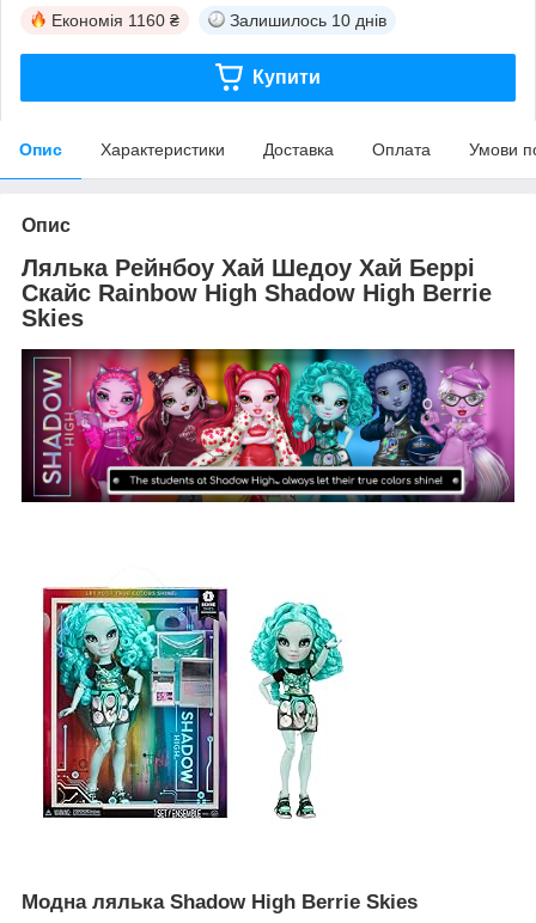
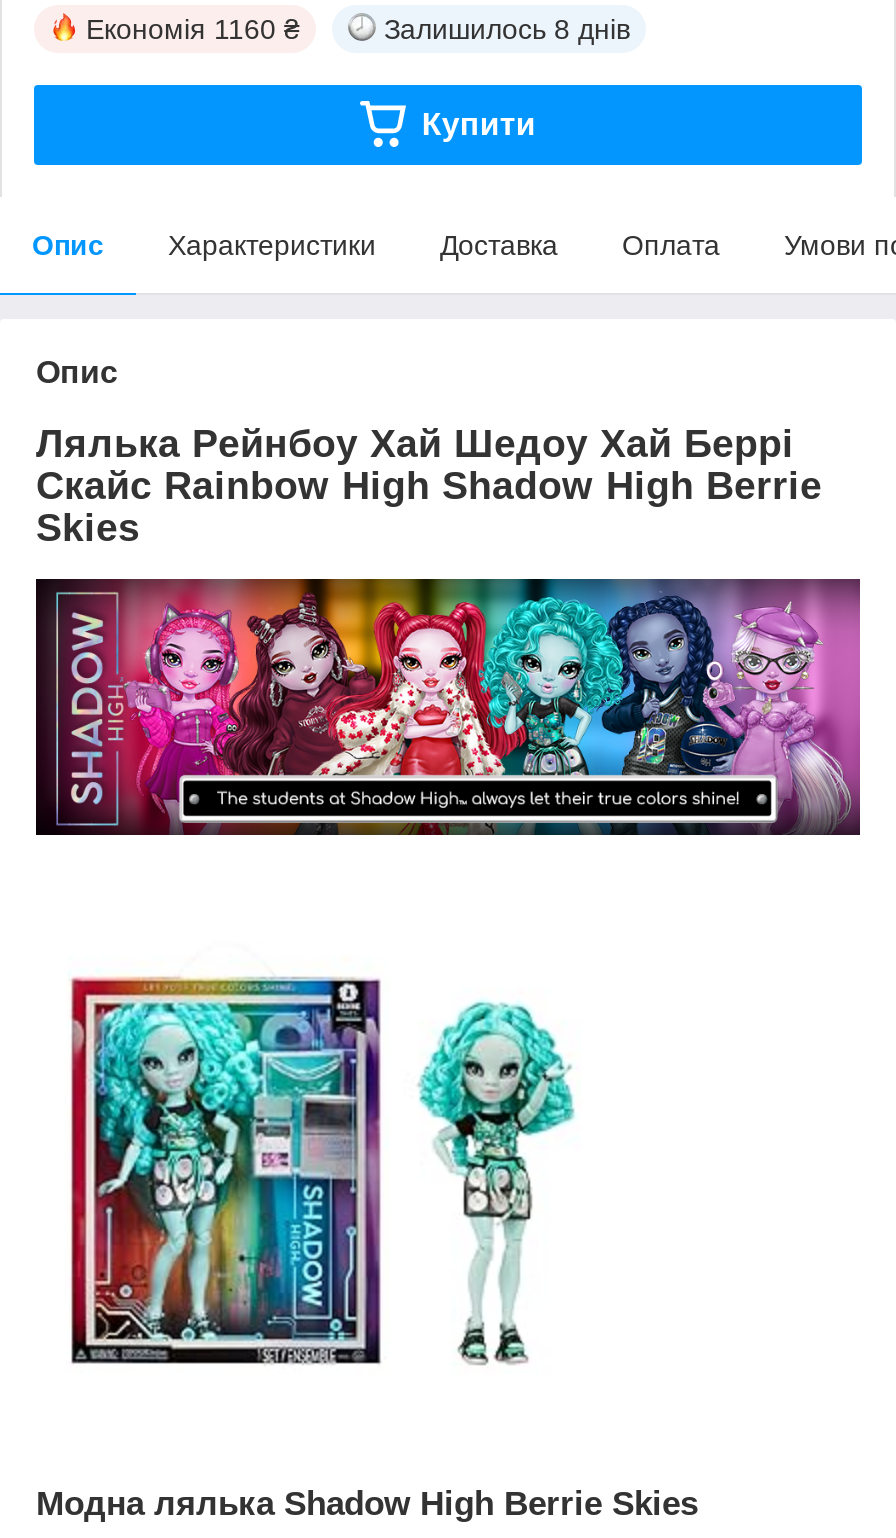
- Залишилось 10 днів
+ Залишилось 8 днів
